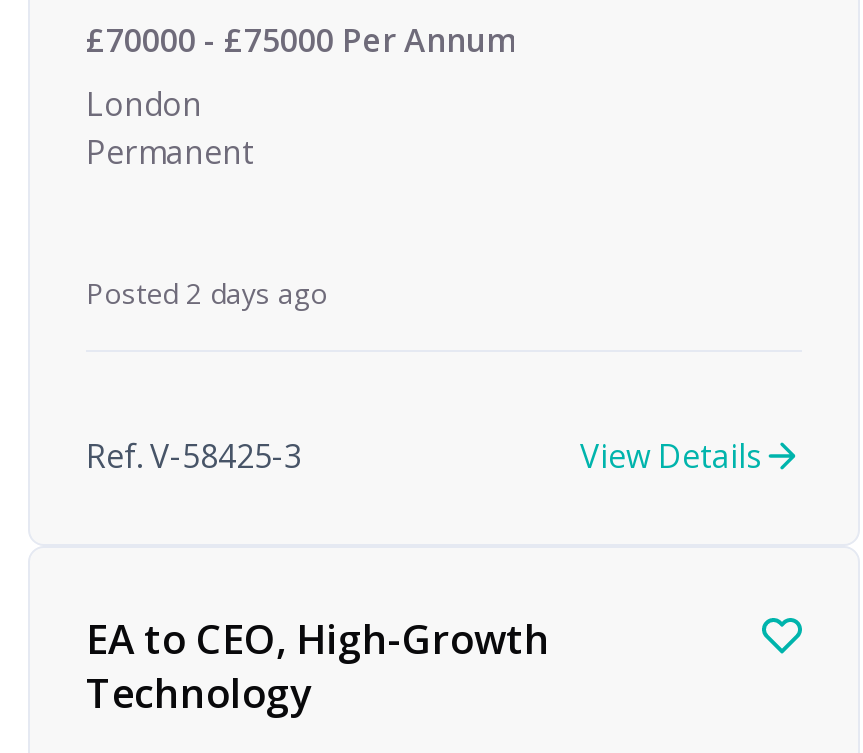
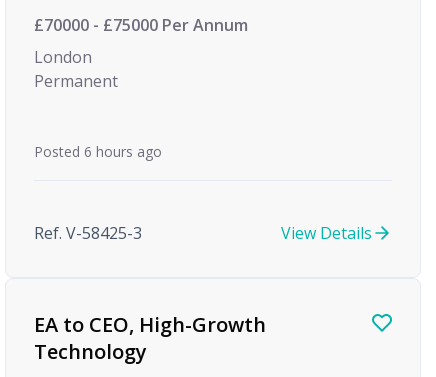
- Posted 2 days ago
+ Posted 6 hours ago
